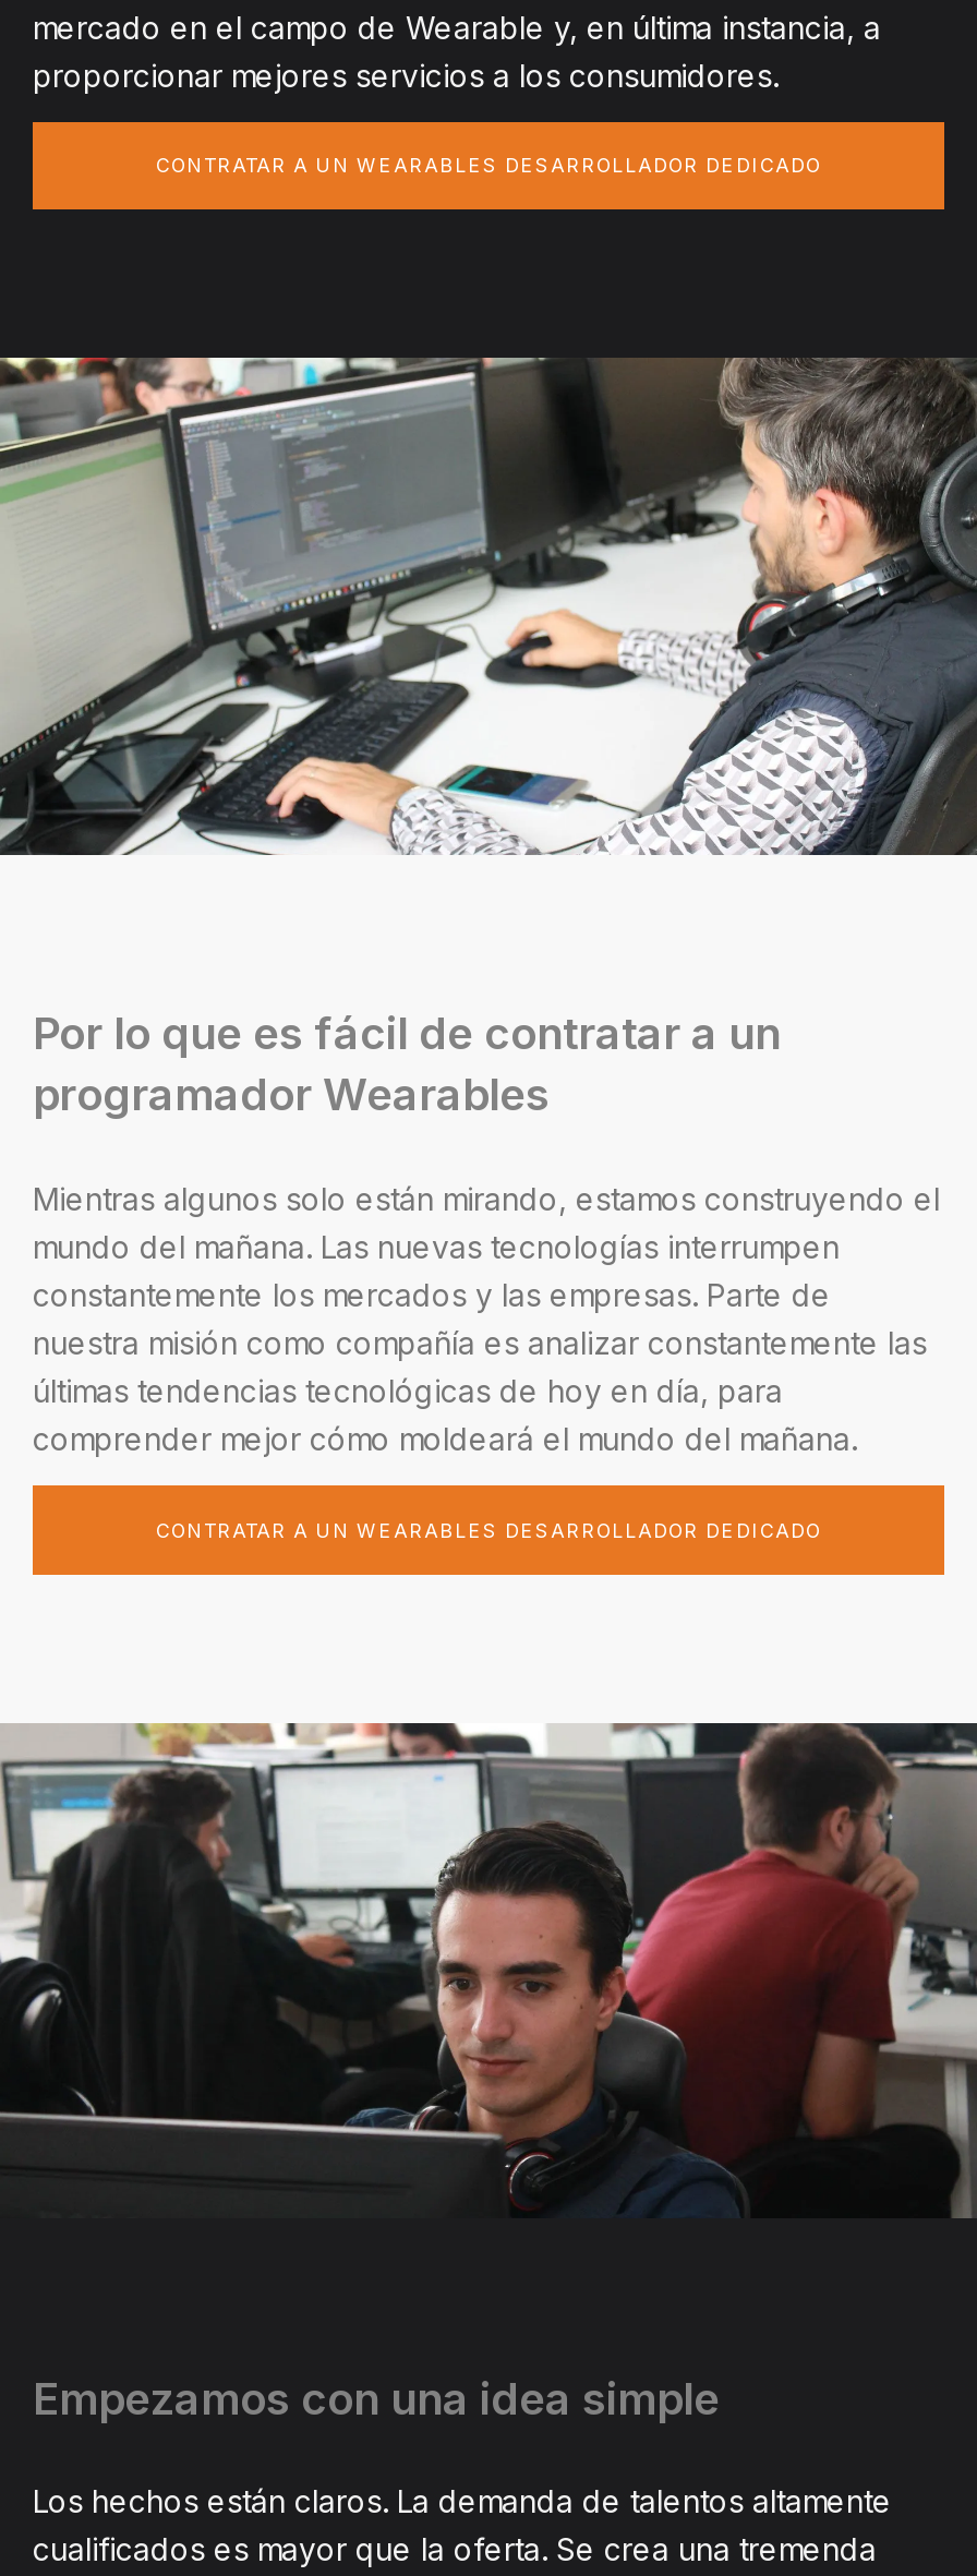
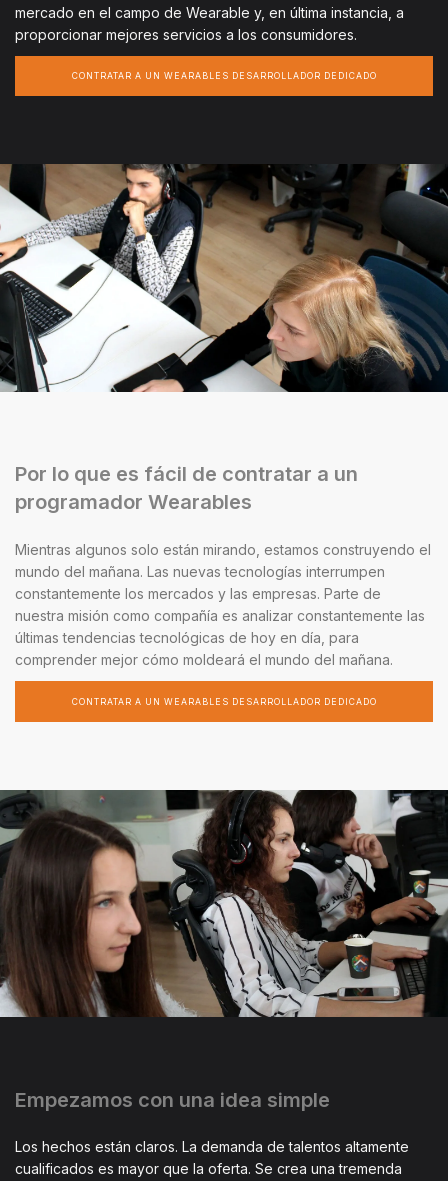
- [image]
+ [image]

- [image]
+ [image]
